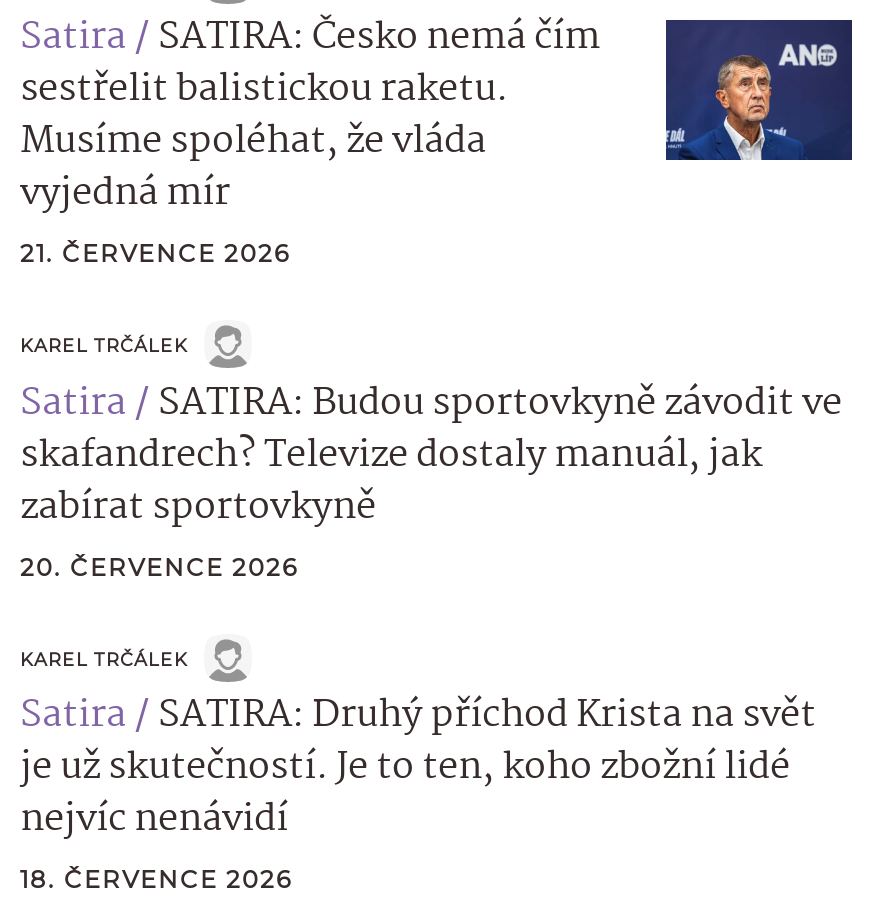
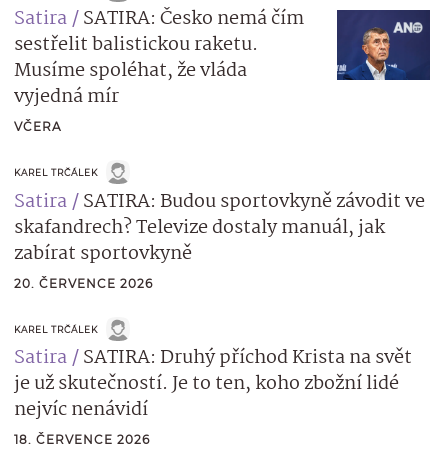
- 21. ČERVENCE 2026
+ VČERA
